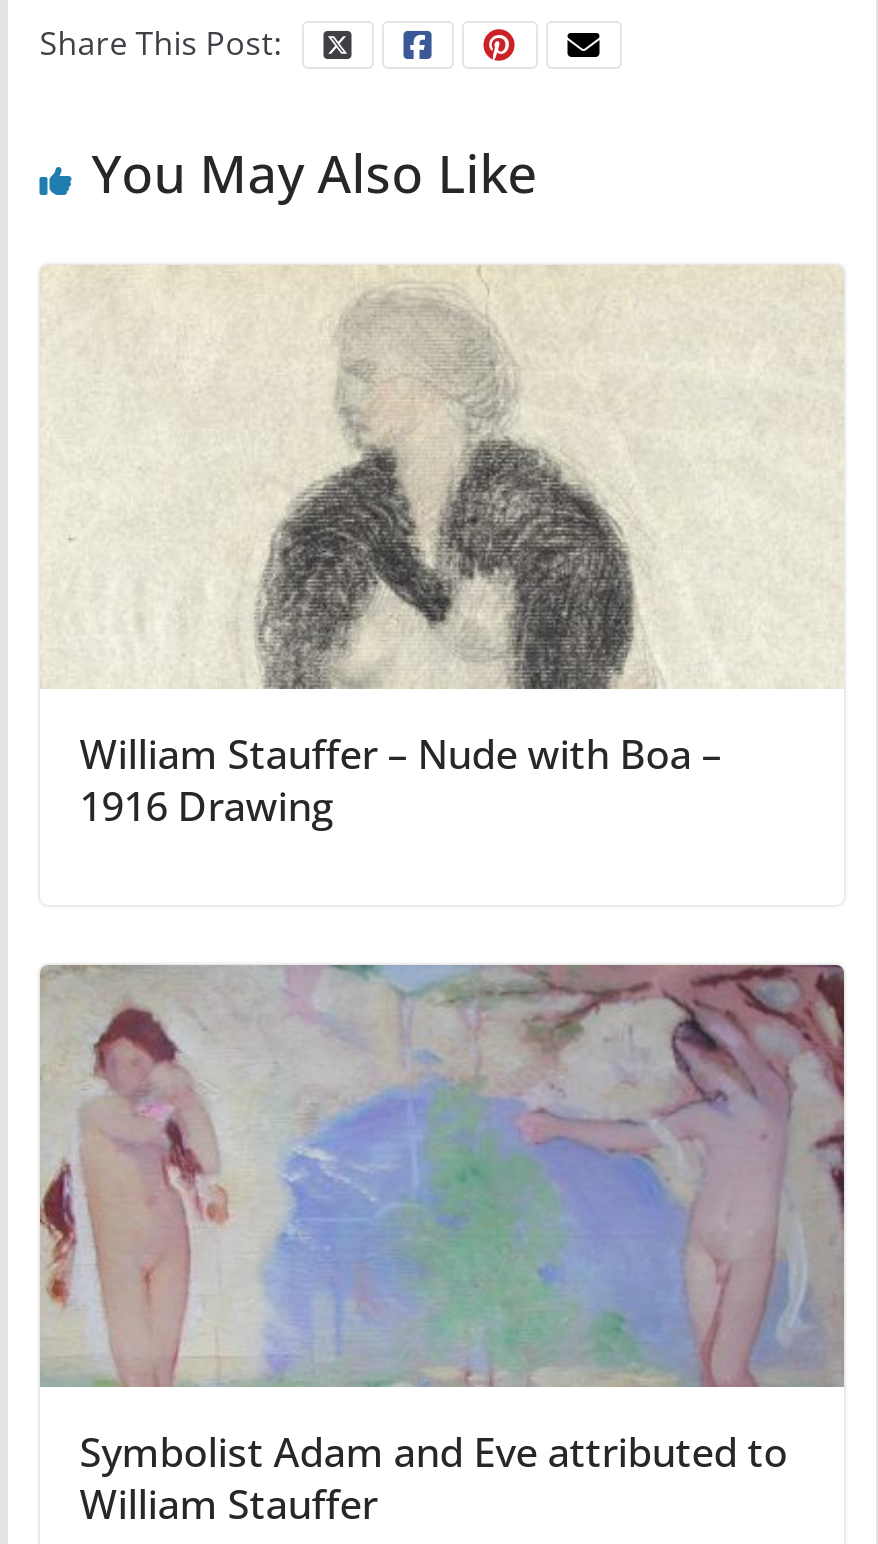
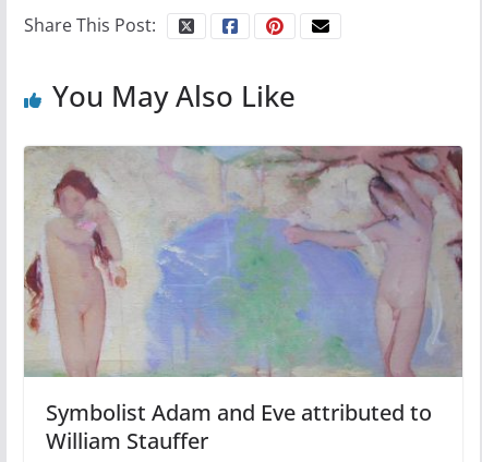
- [image]
- William Stauffer – Nude with Boa –
- 1916 Drawing
